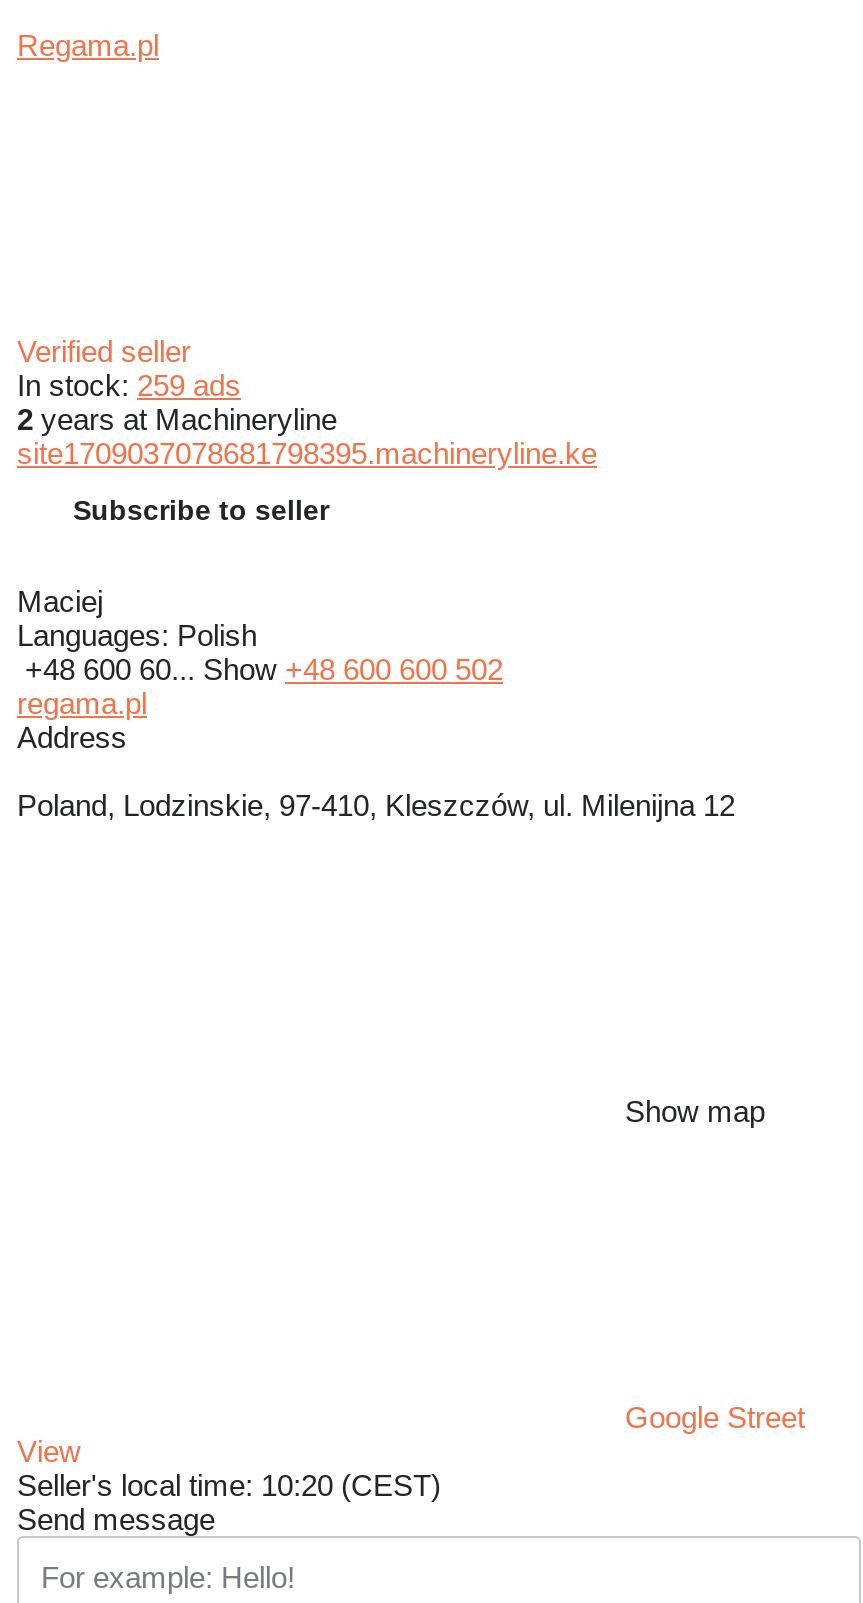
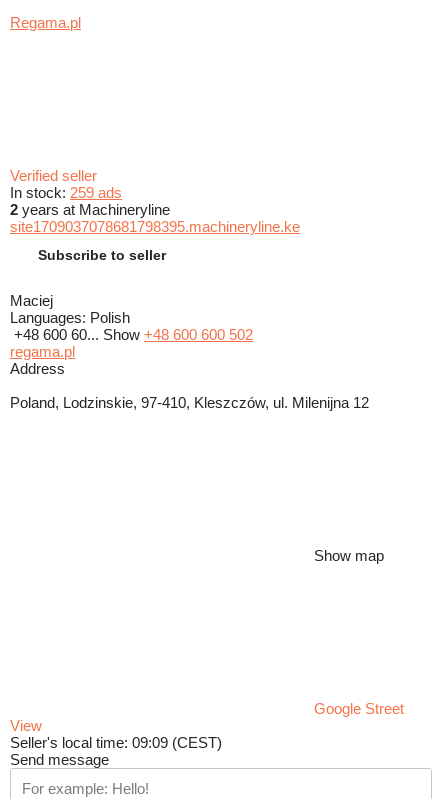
- Seller's local time: 10:20 (CEST)
+ Seller's local time: 09:09 (CEST)
